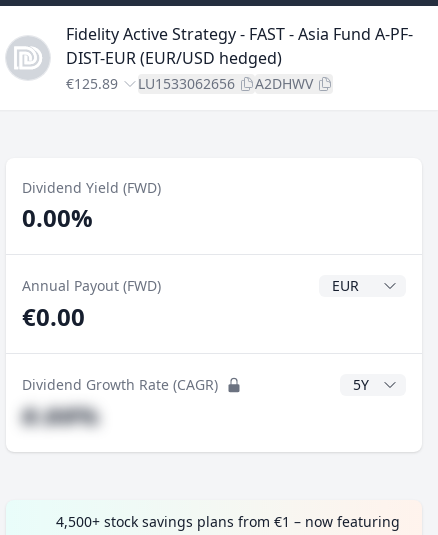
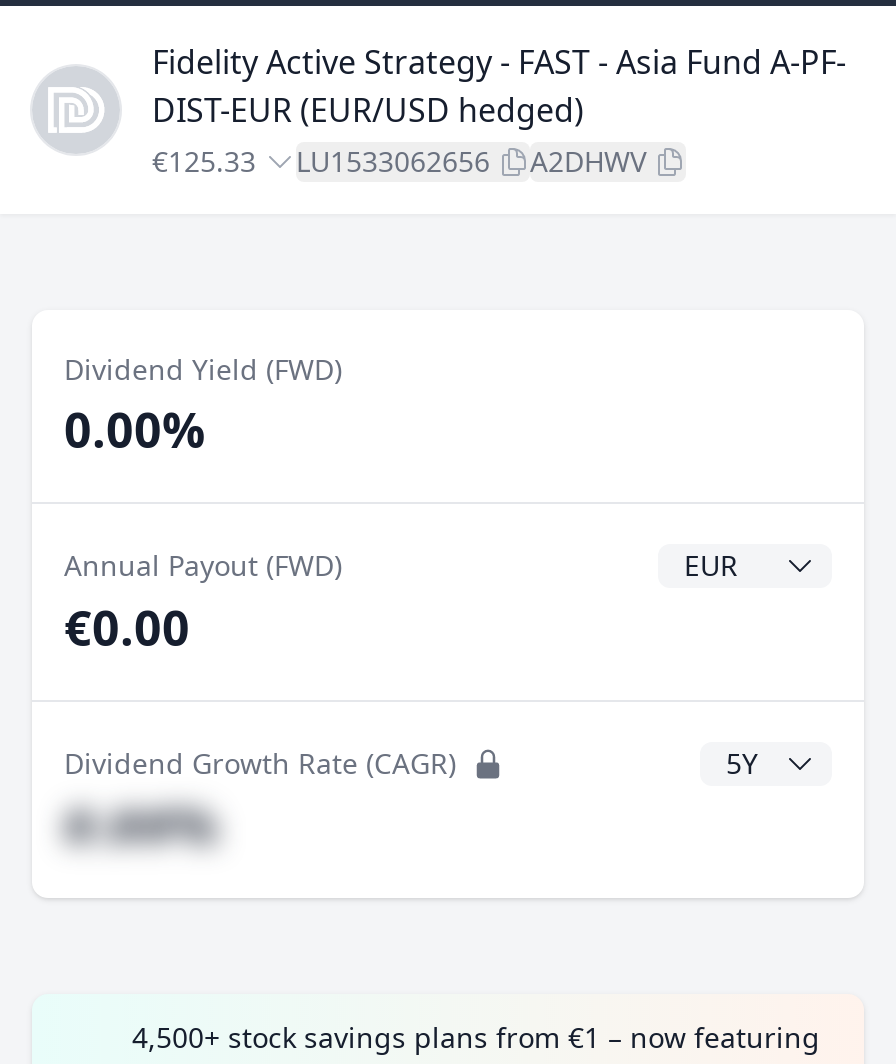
- €125.89 LU1533062656 A2DHWV
+ €125.33 LU1533062656 A2DHWV
